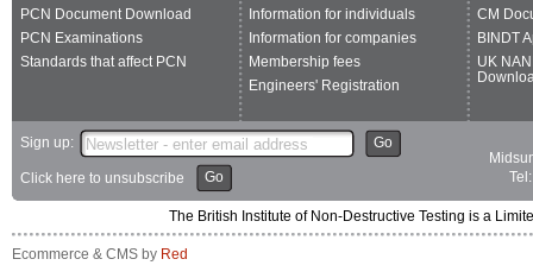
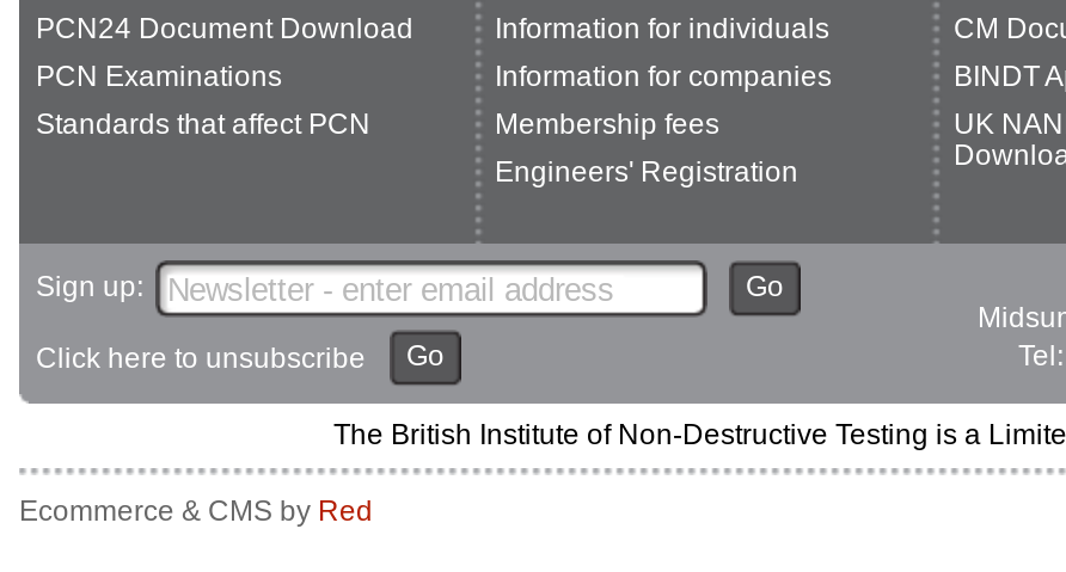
- PCN Document Download
+ PCN24 Document Download
